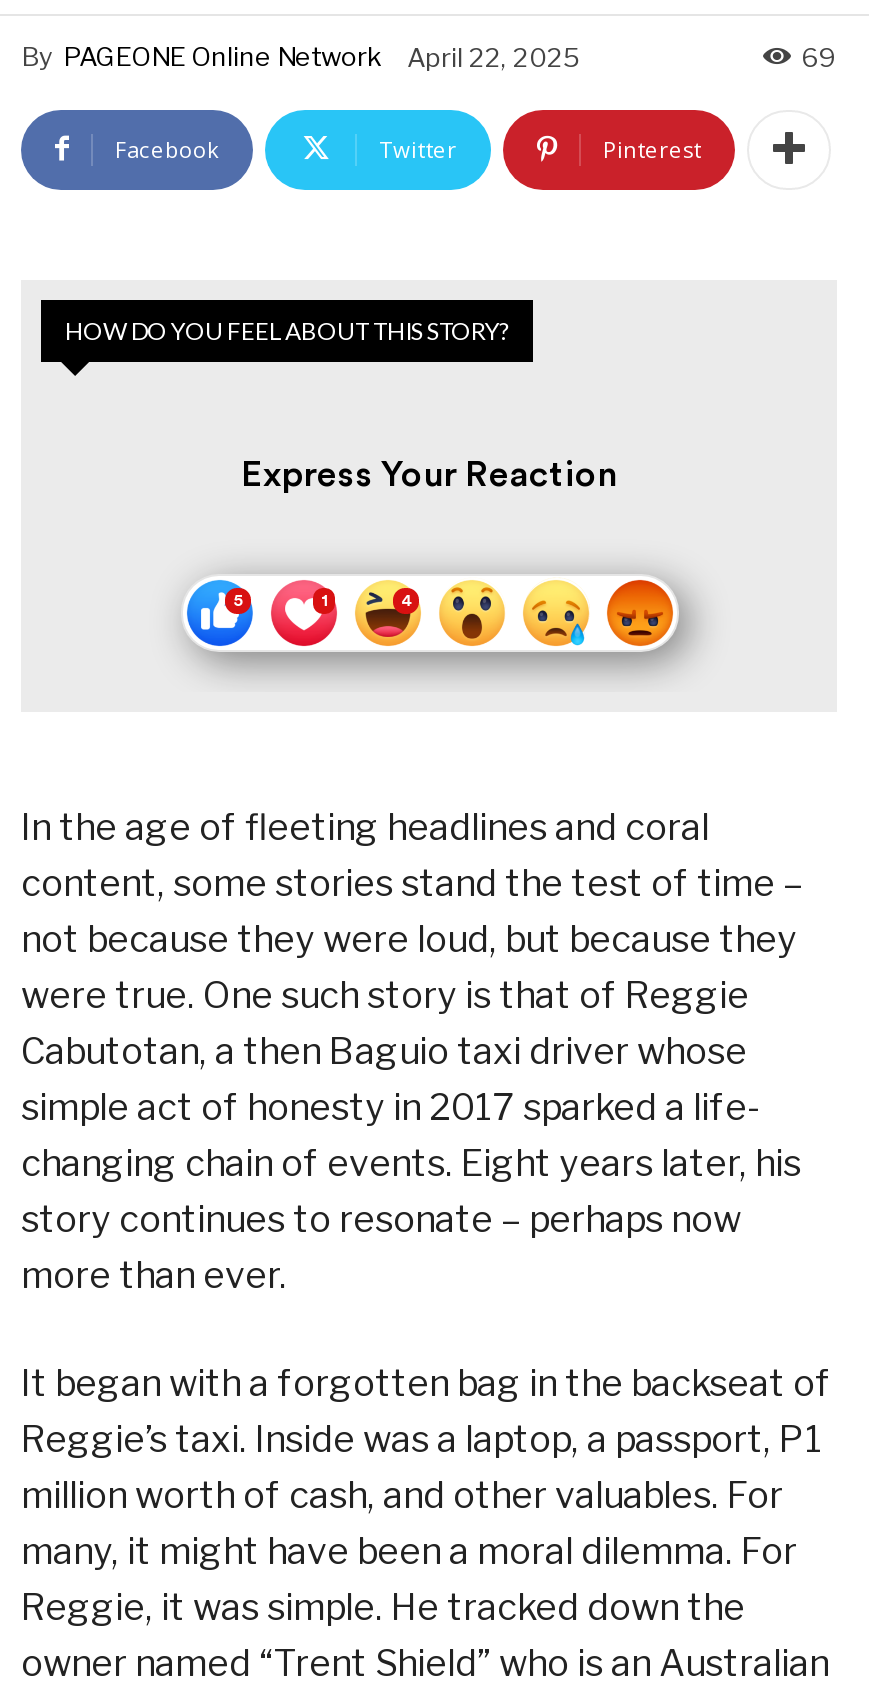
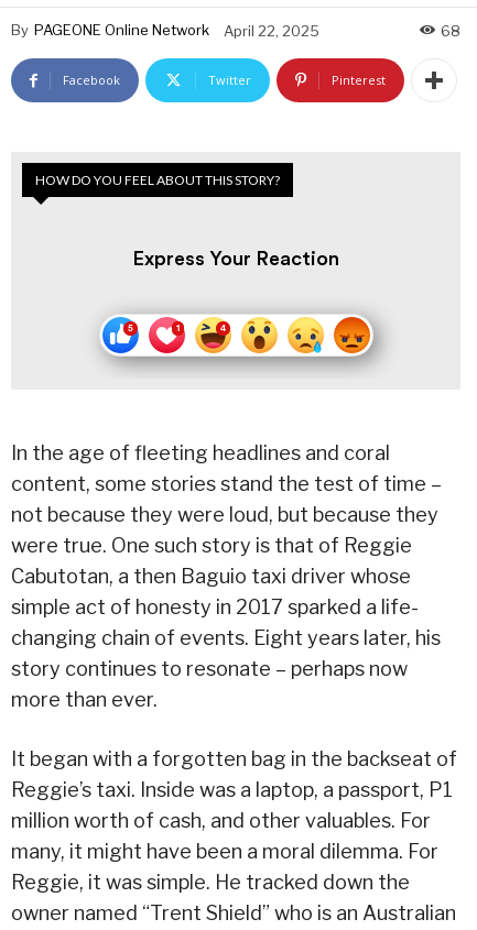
- 69
+ 68
